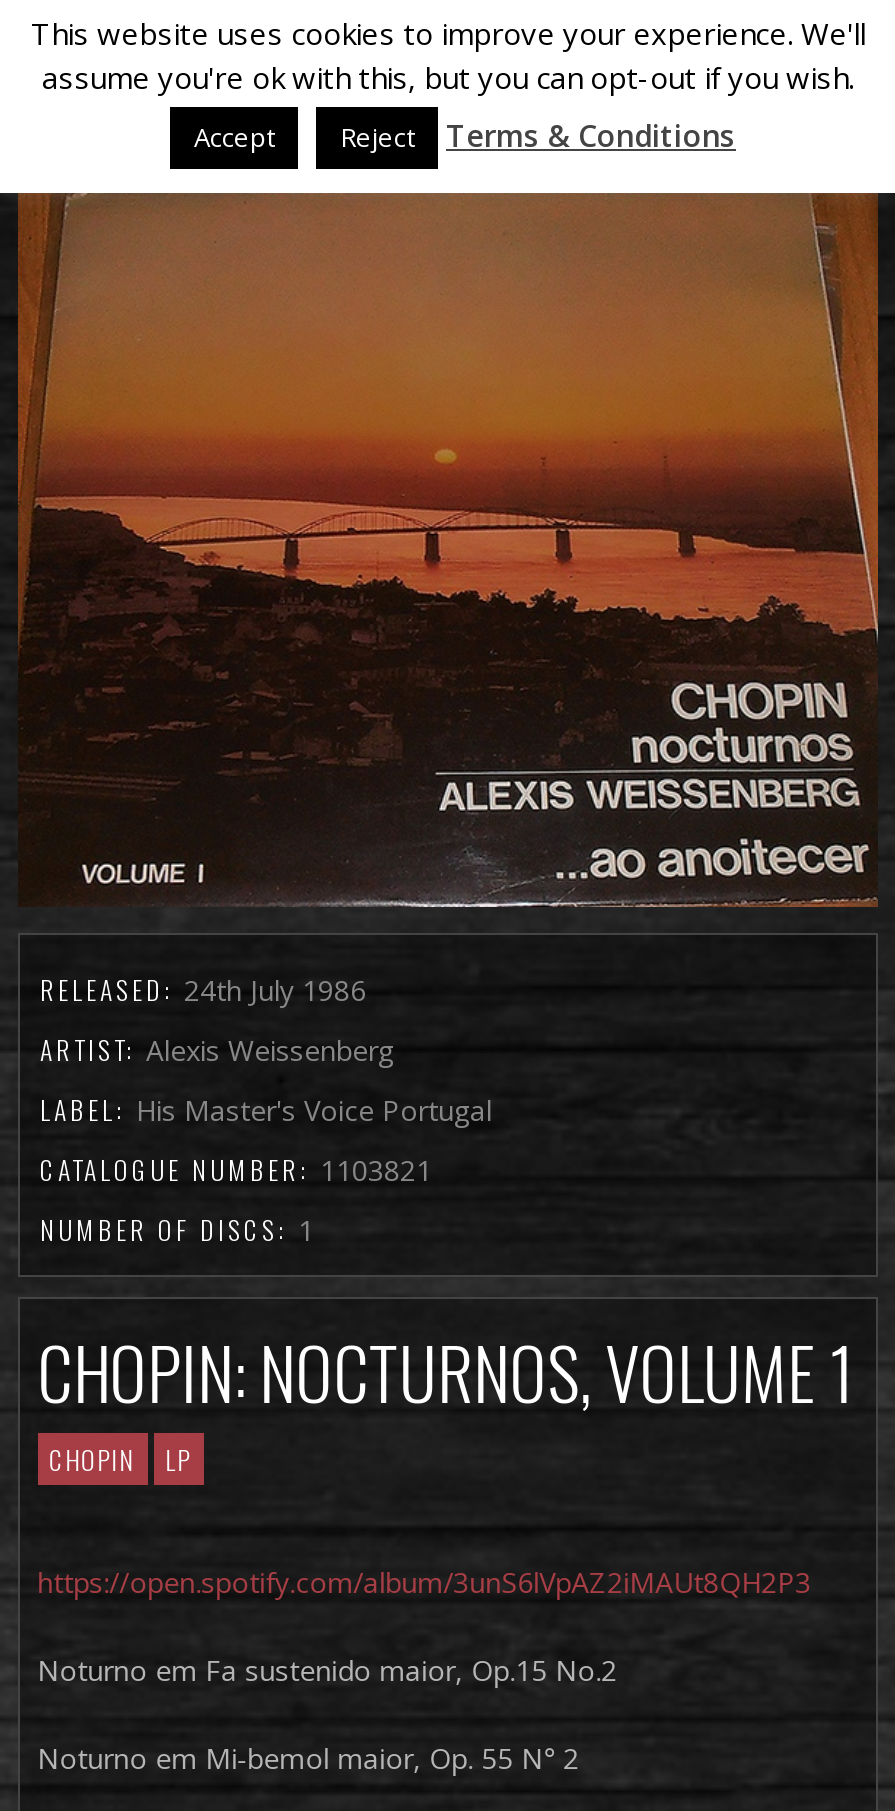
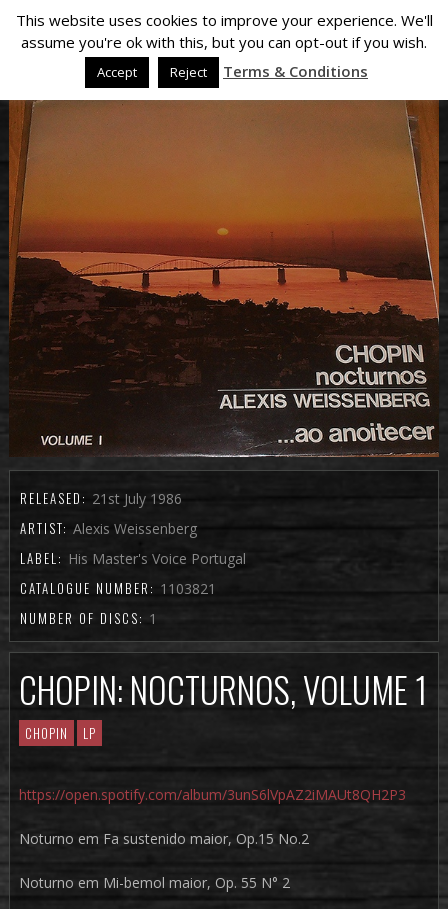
- RELEASED: 24th July 1986
+ RELEASED: 21st July 1986
